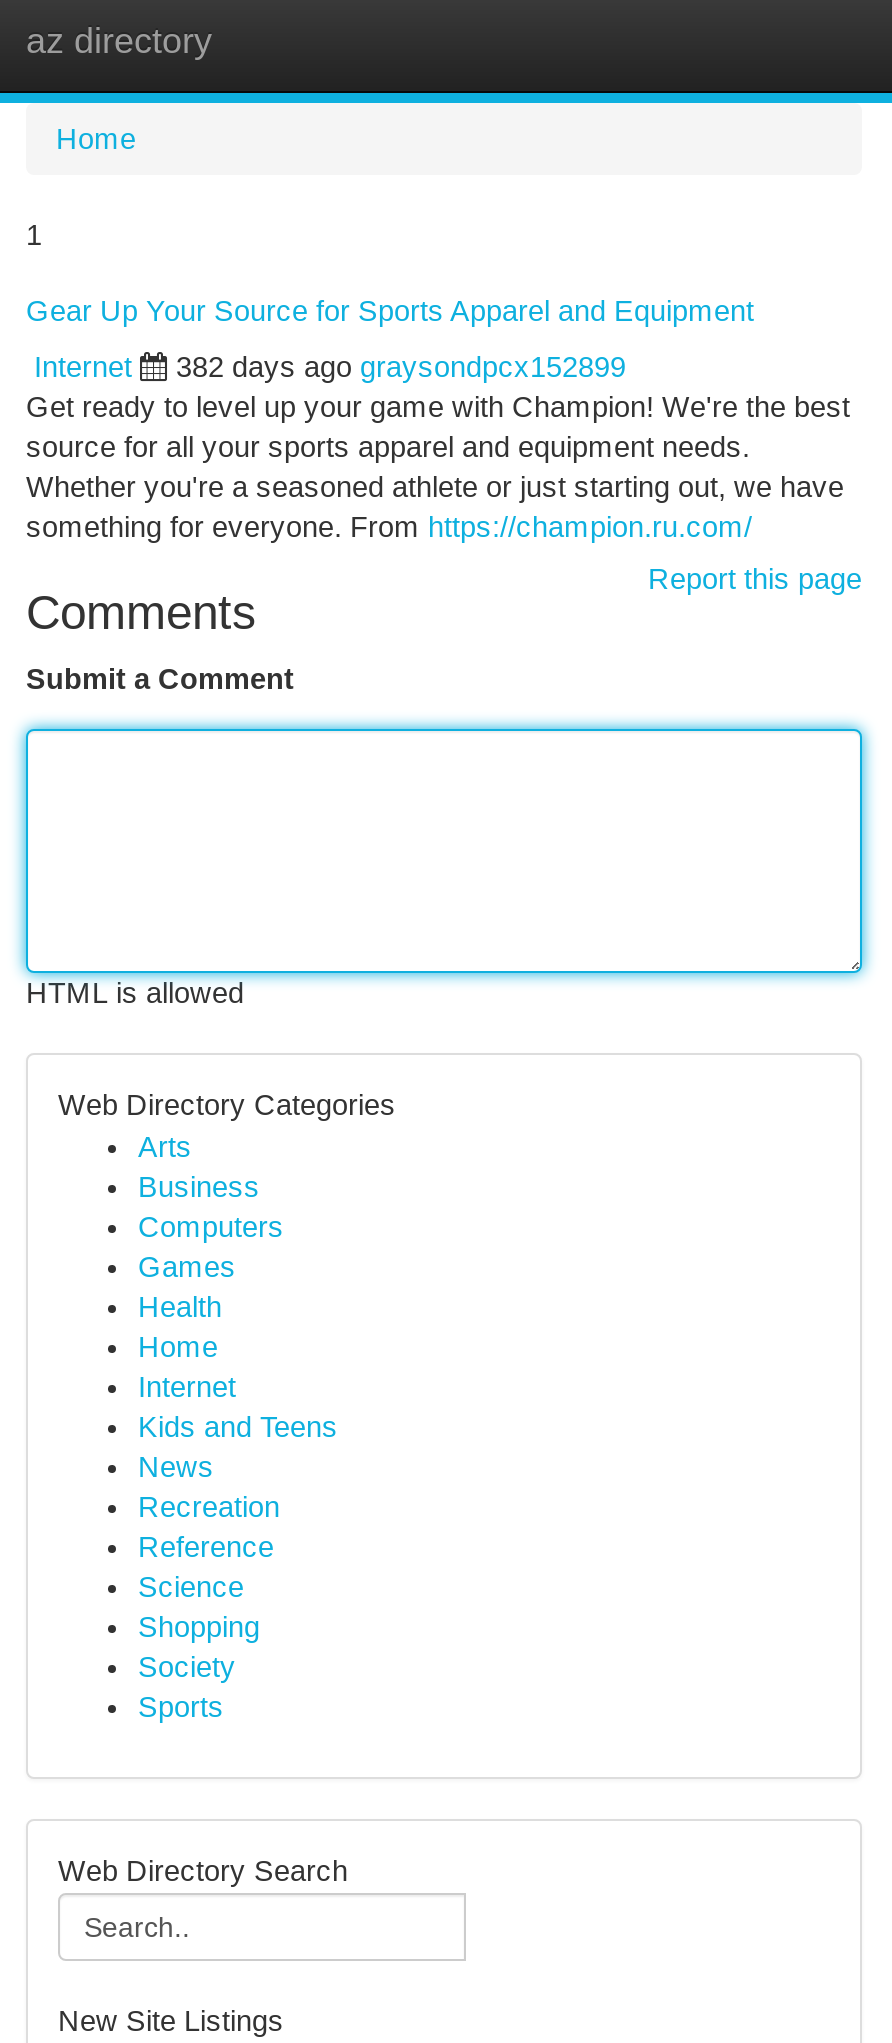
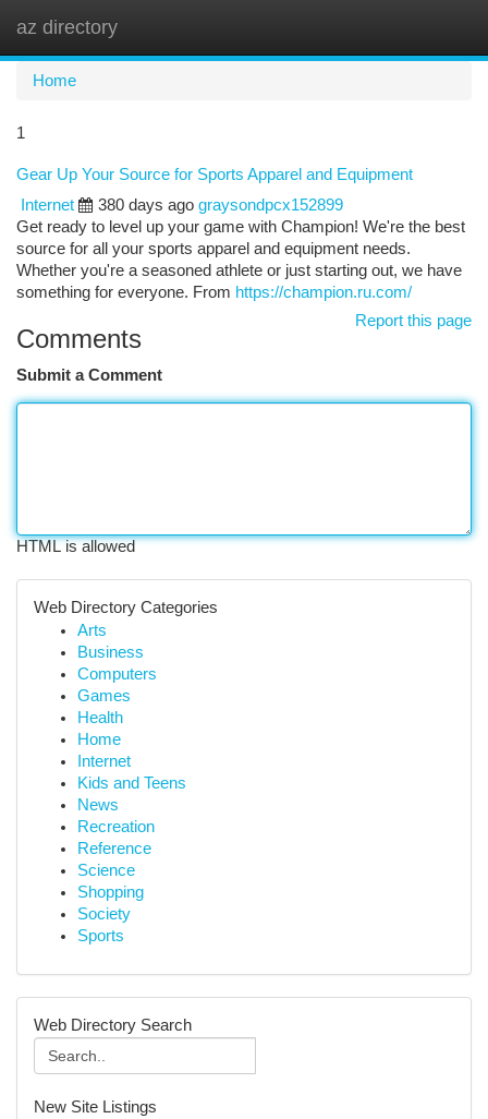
- 382 days ago graysondpcx152899
+ 380 days ago graysondpcx152899
